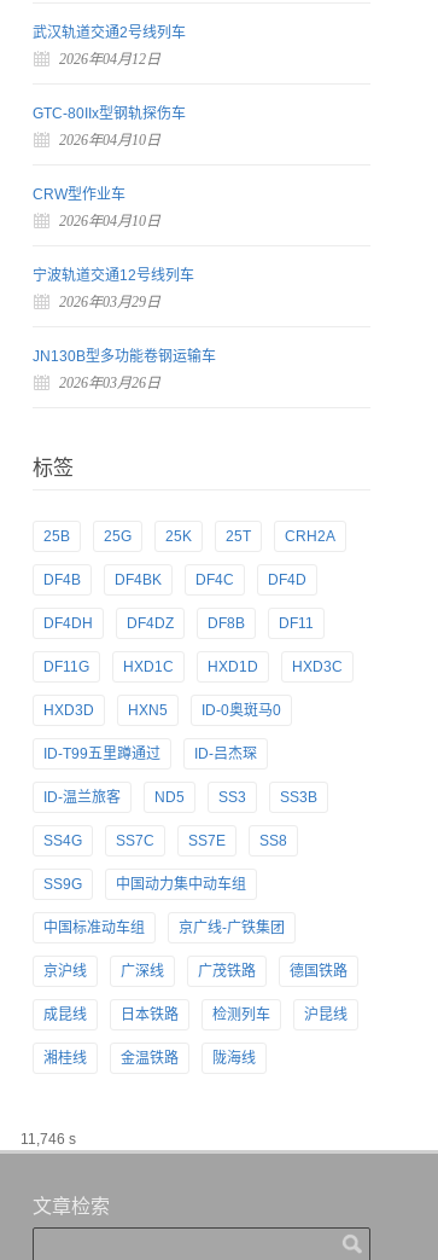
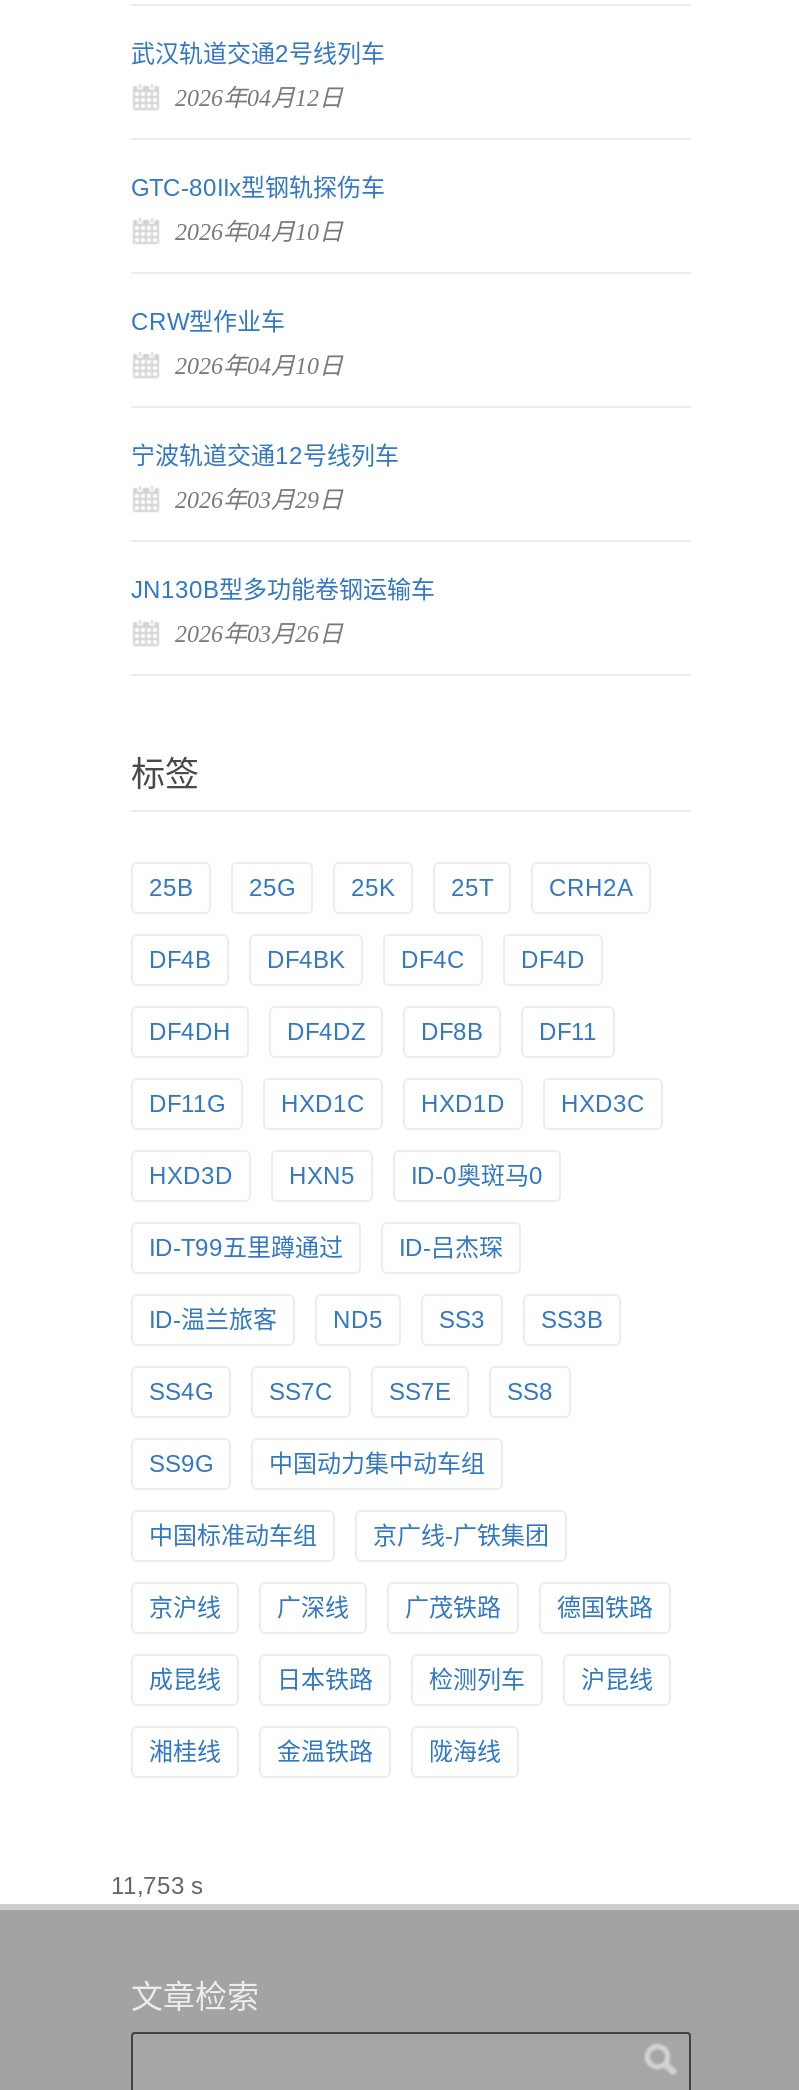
- 11,746 s
+ 11,753 s
